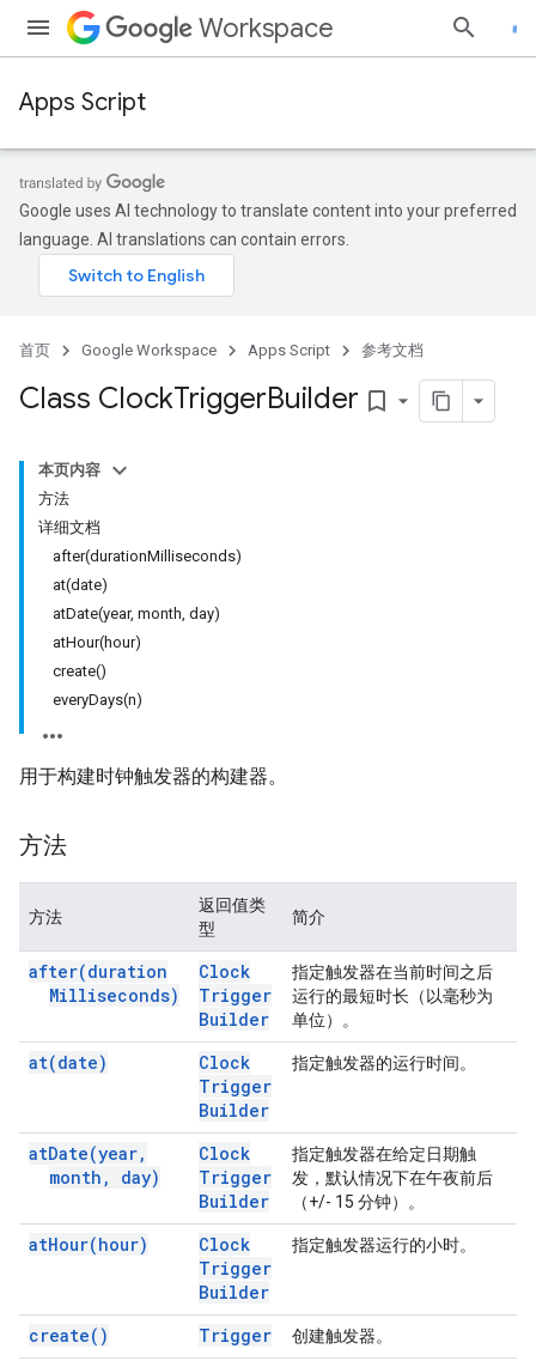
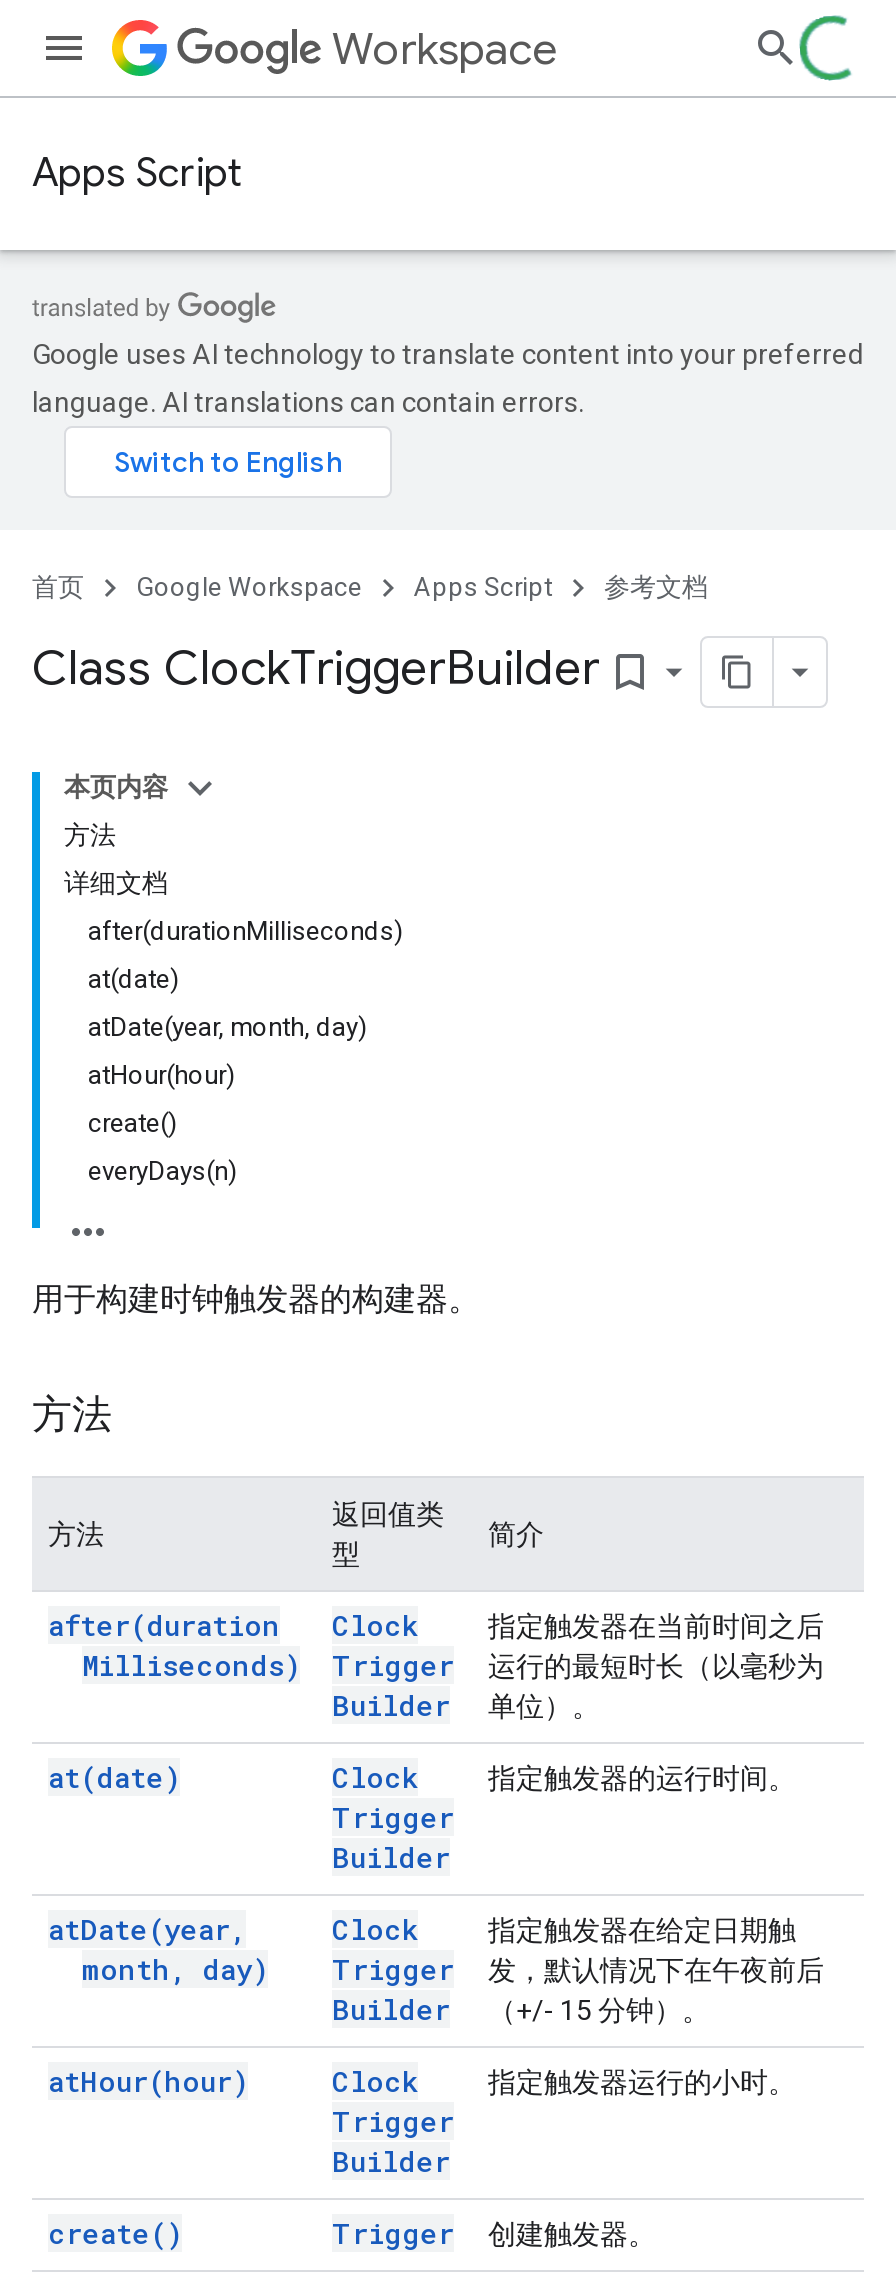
+ [image]
